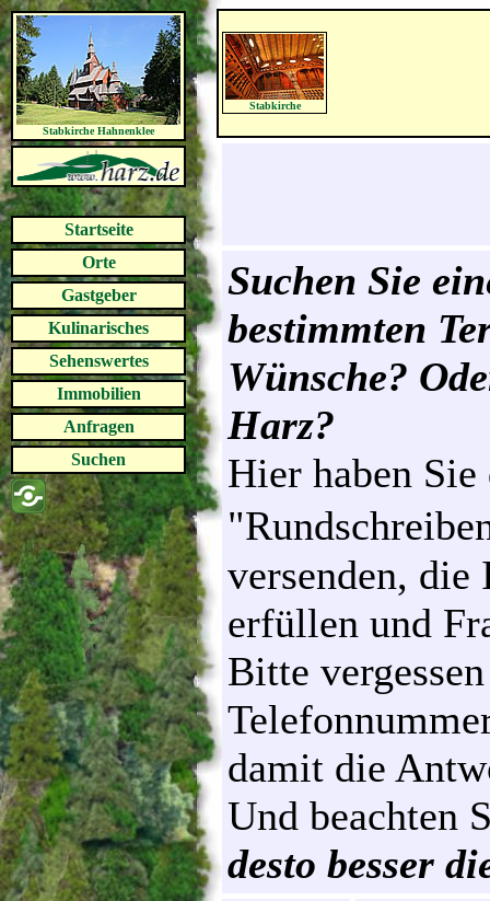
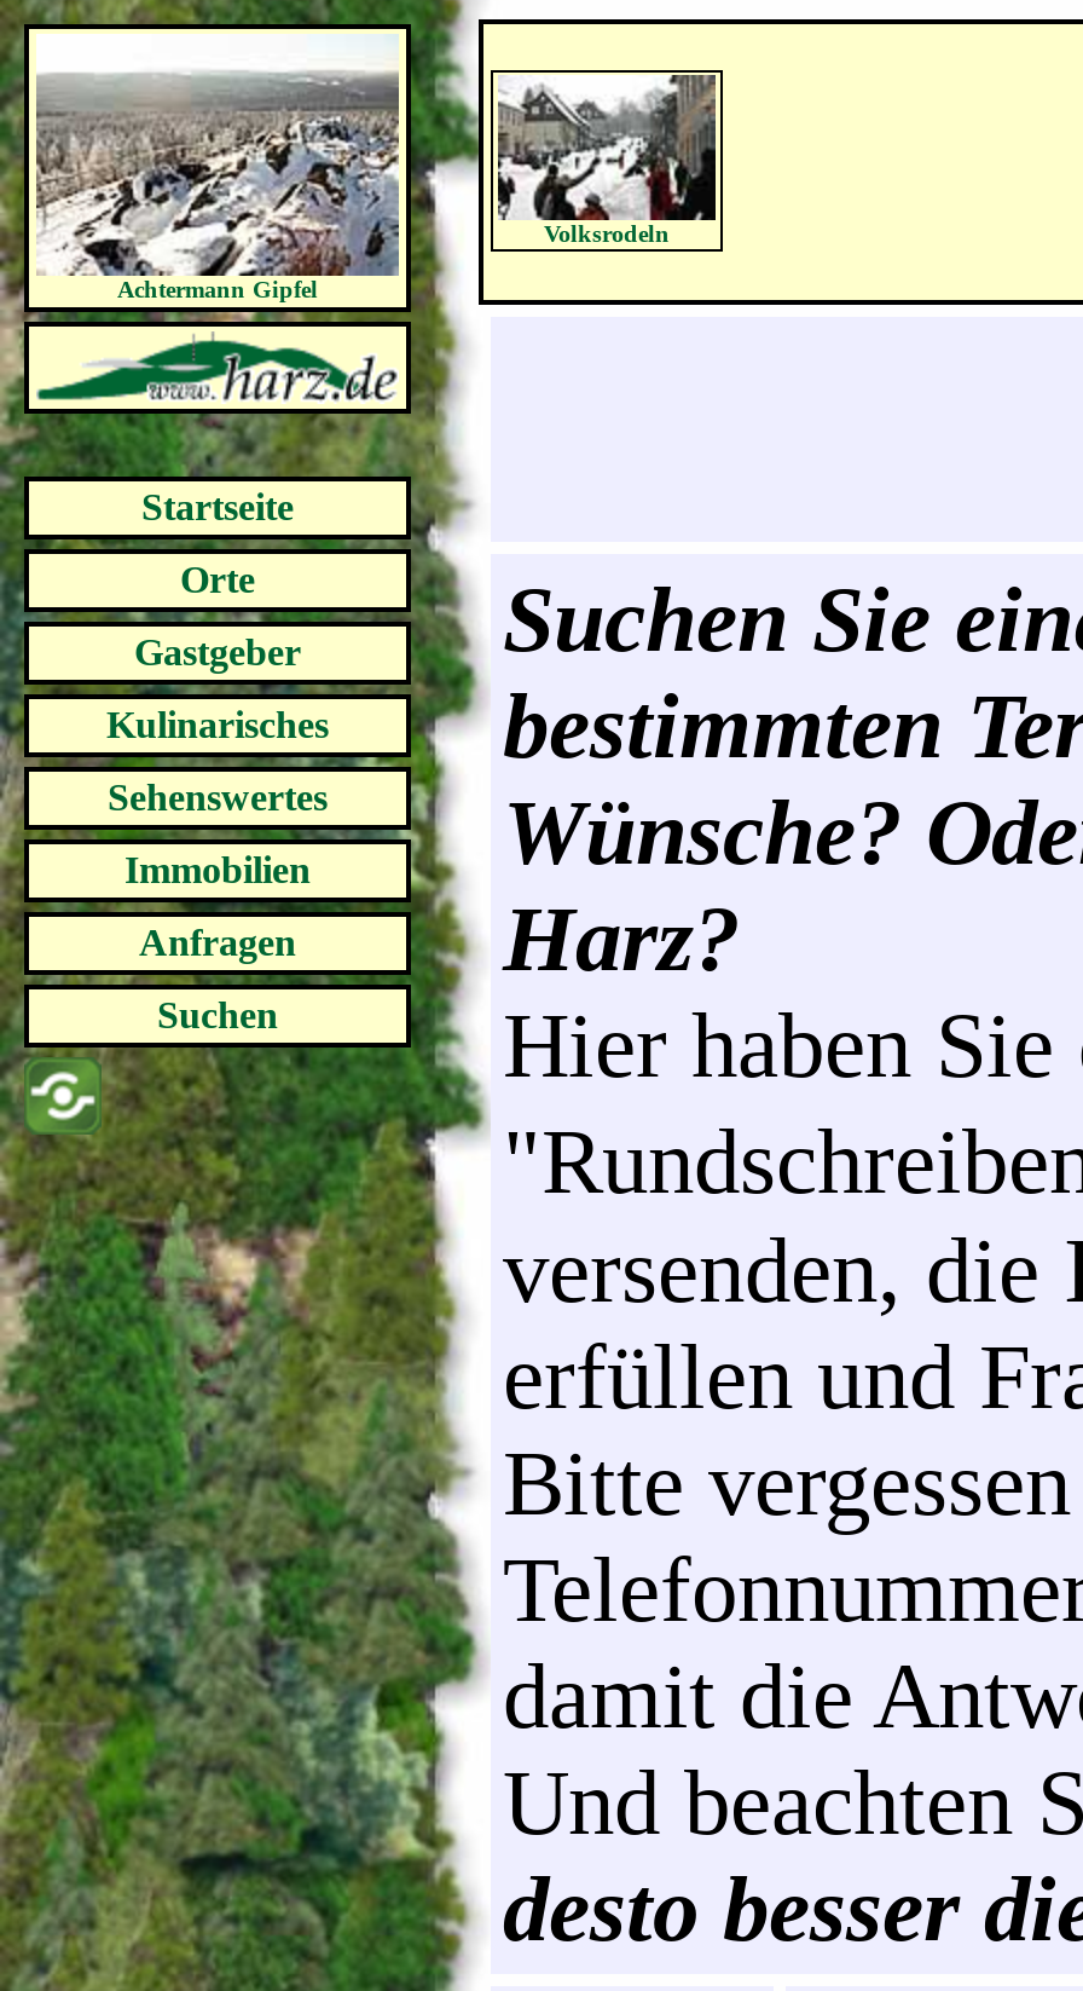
- [image]
- Stabkirche Hahnenklee
+ [image]
+ Achtermann Gipfel

- [image]
- Stabkirche
+ [image]
+ Volksrodeln
